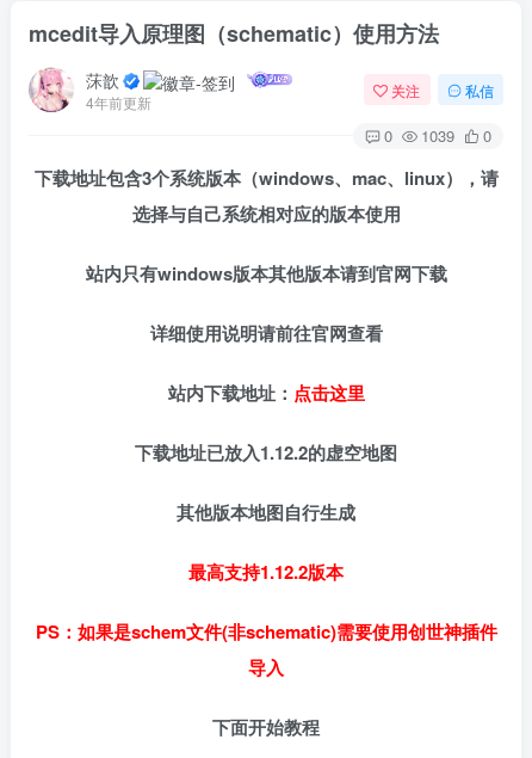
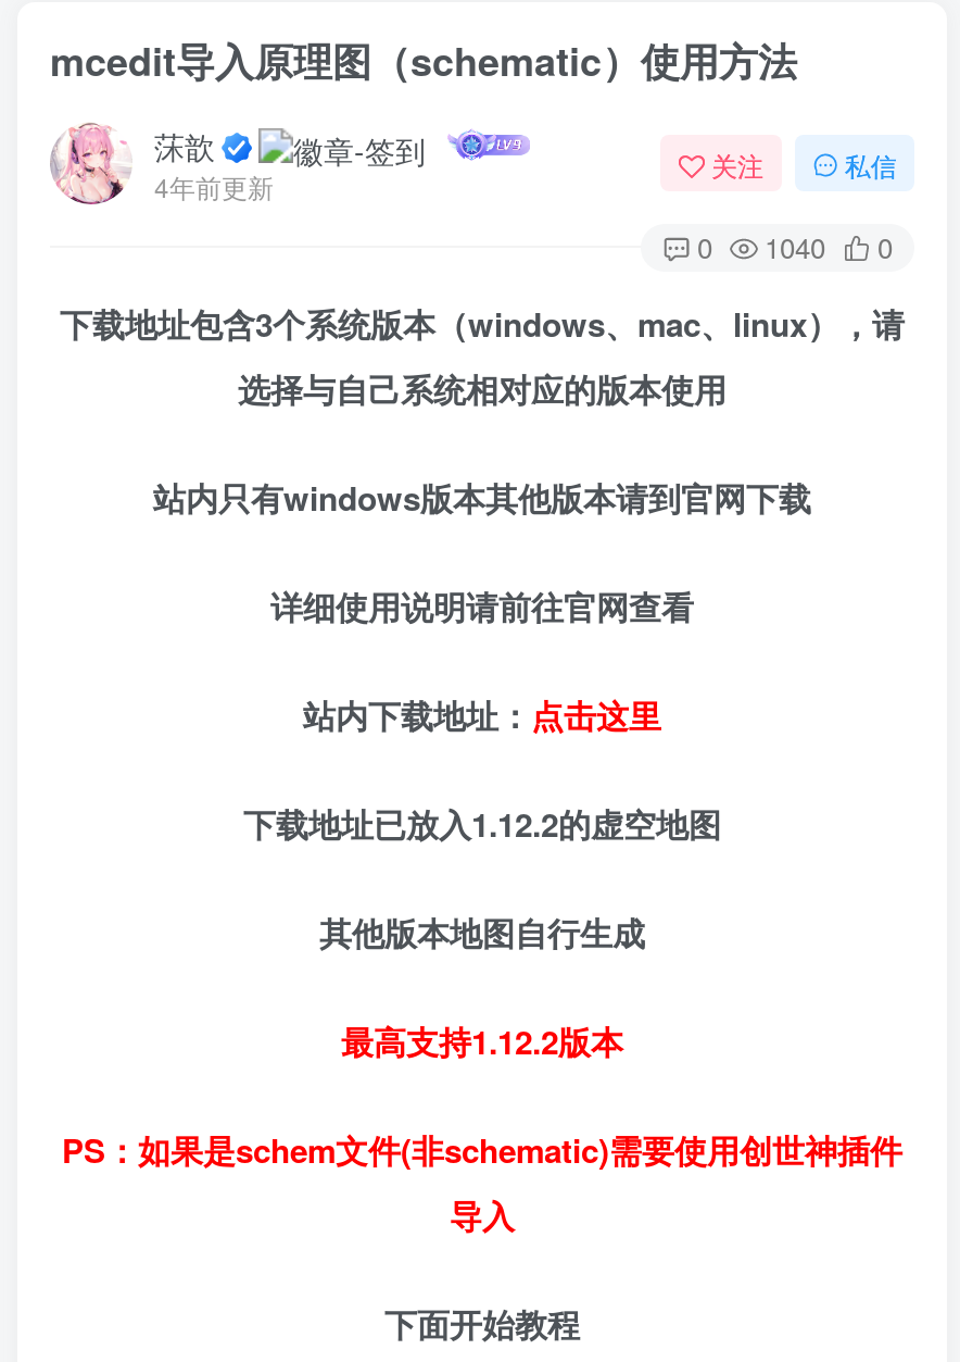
- 0 1039 0
+ 0 1040 0
